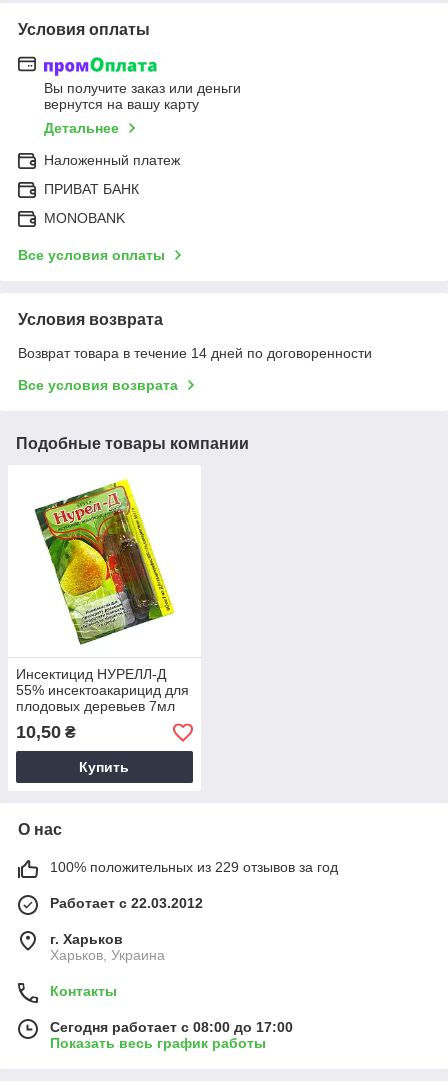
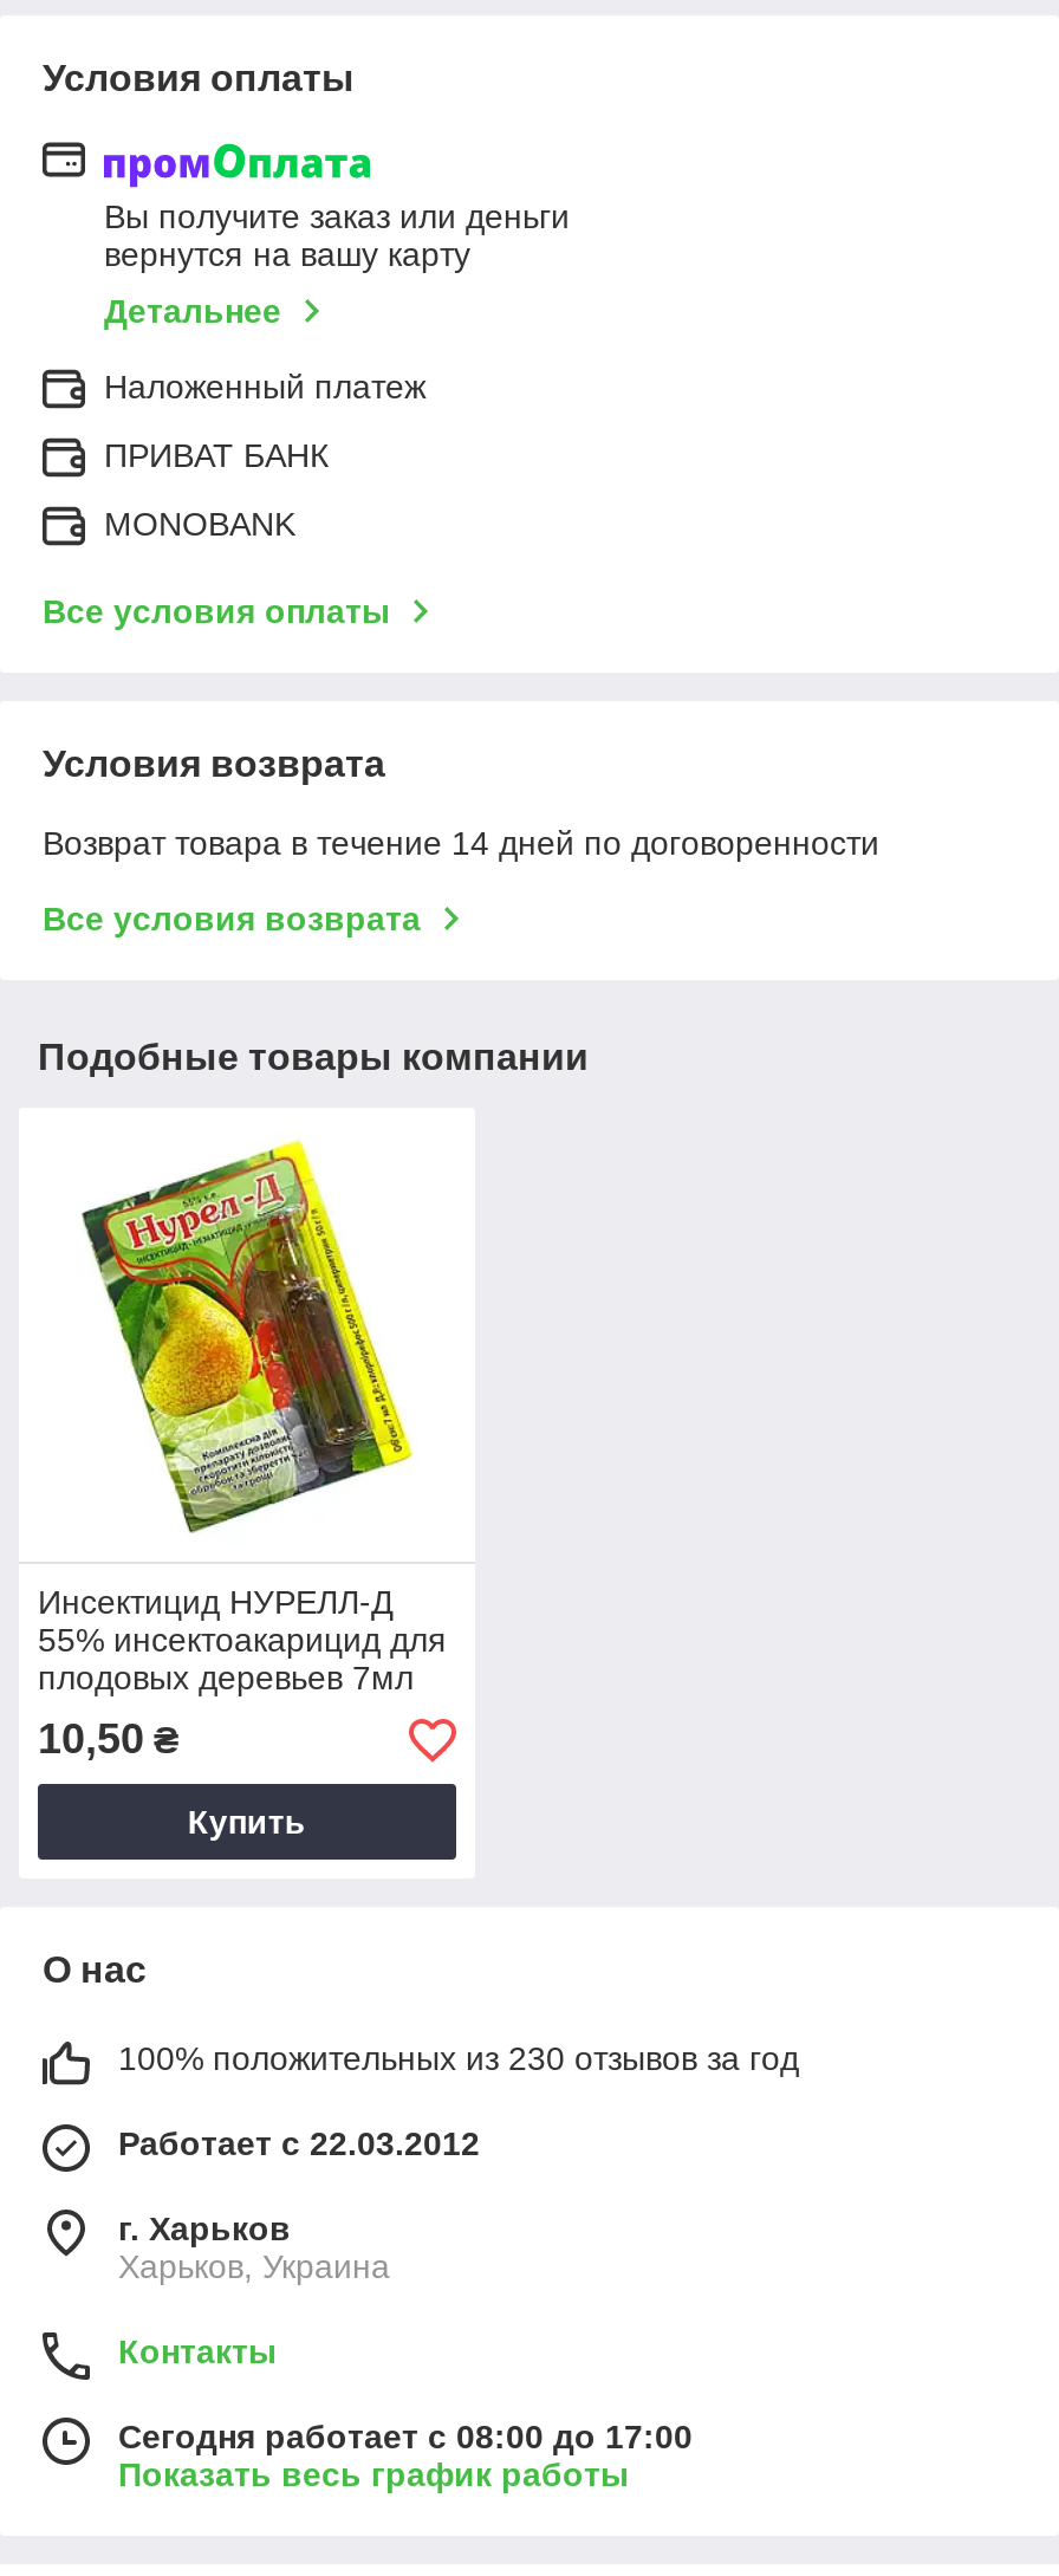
- 100% положительных из 229 отзывов за год
+ 100% положительных из 230 отзывов за год
